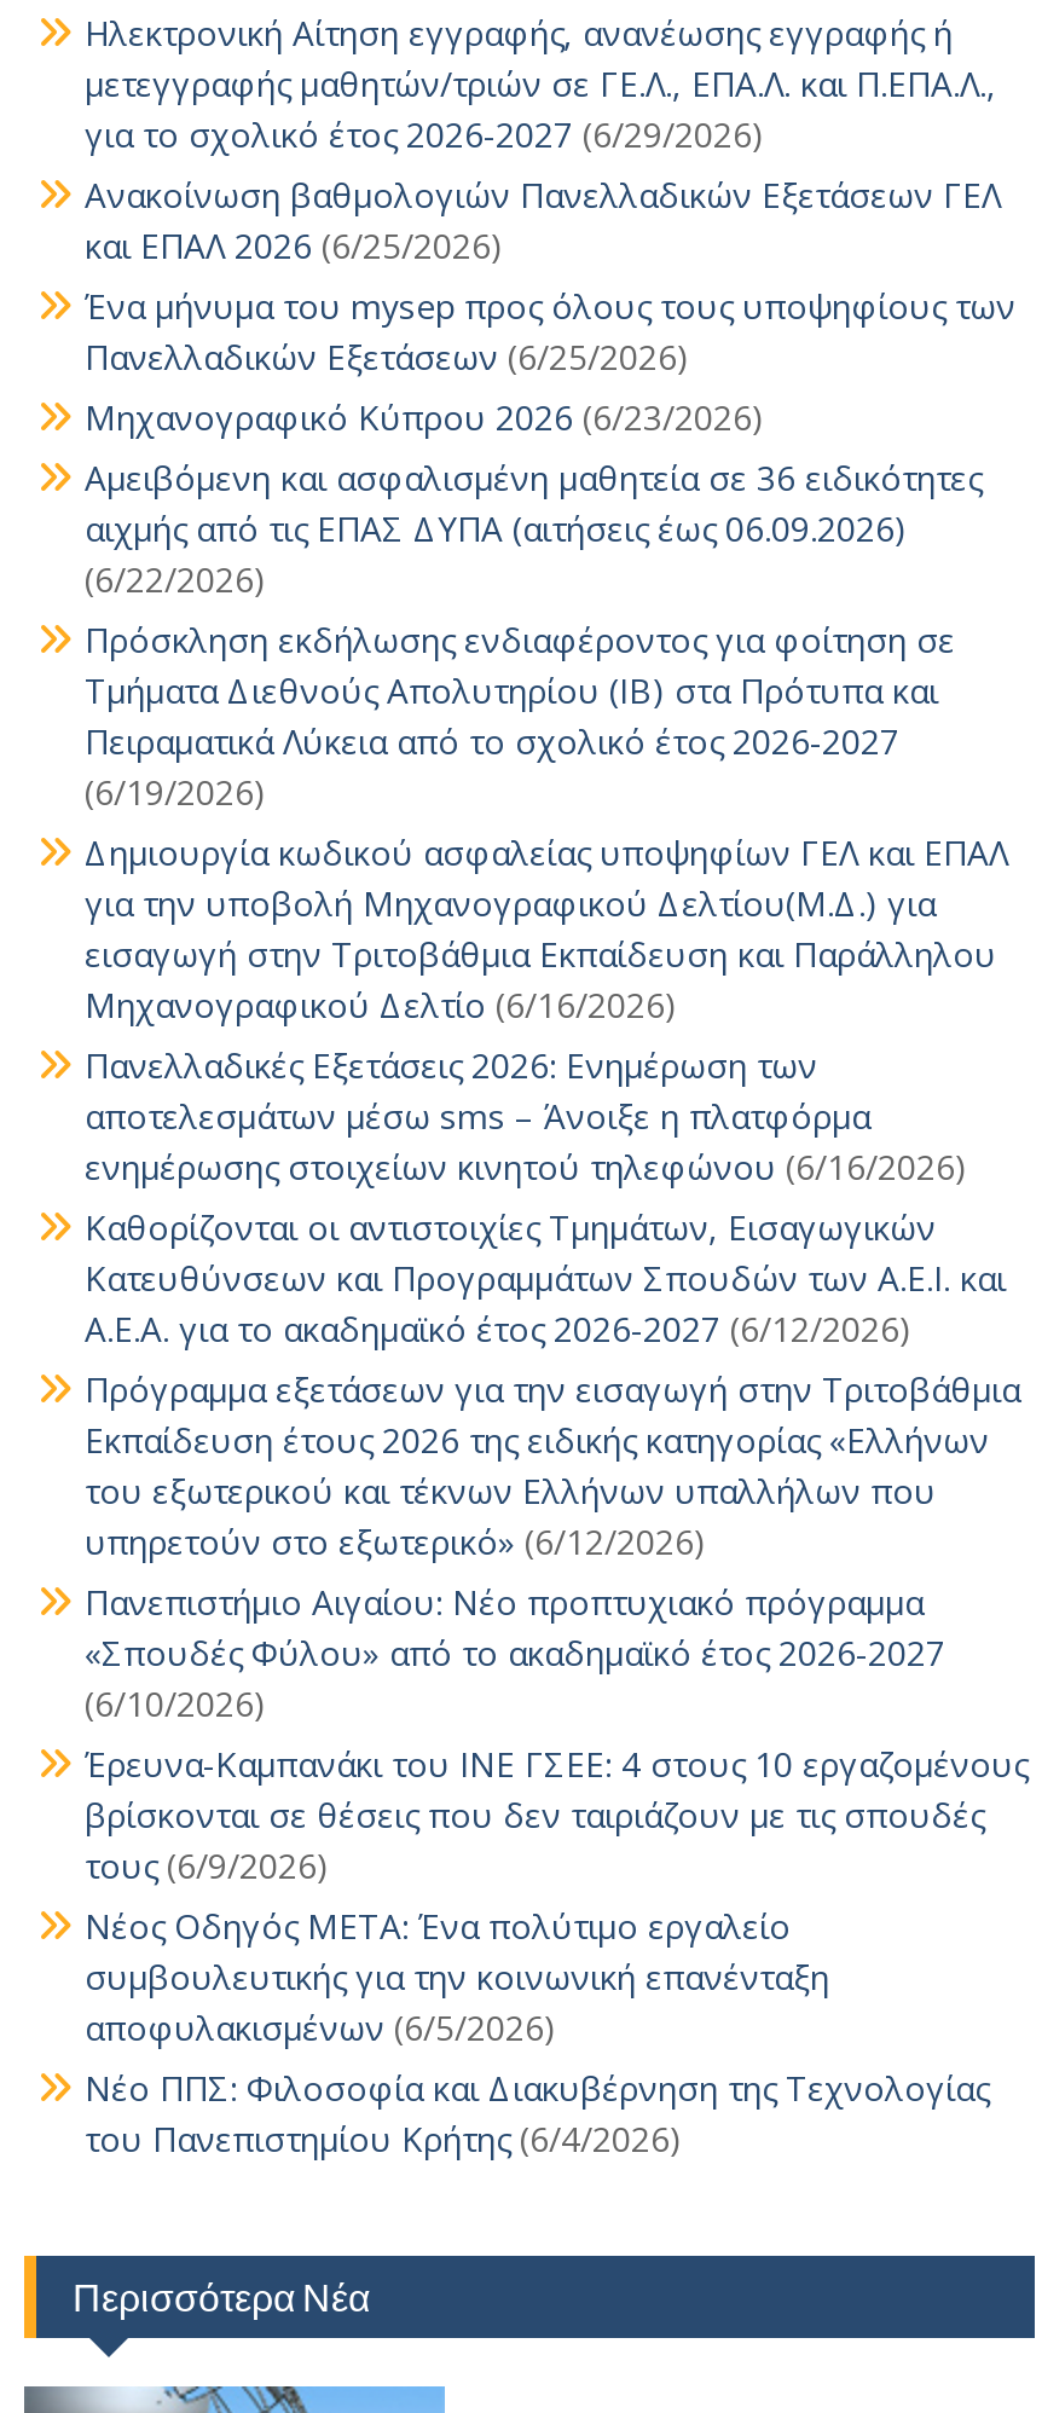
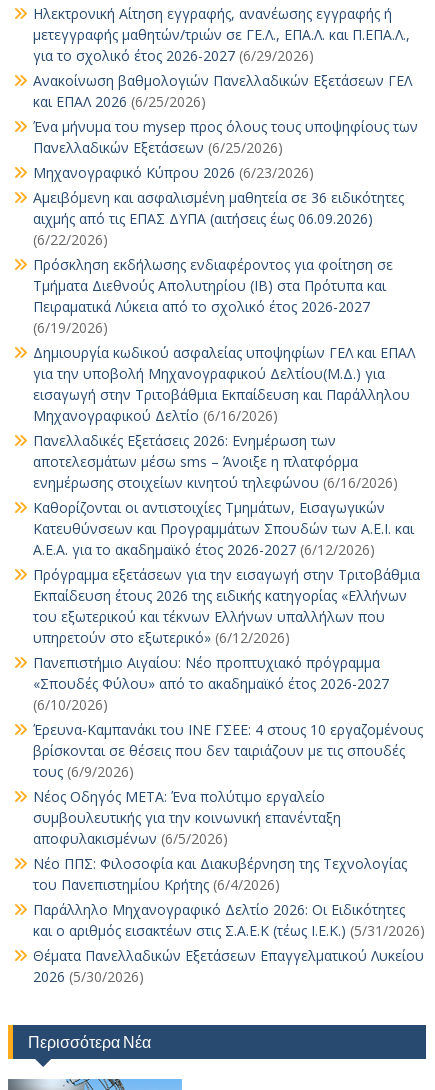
+ Παράλληλο Μηχανογραφικό Δελτίο 2026: Οι Ειδικότητες
+ και ο αριθμός εισακτέων στις Σ.Α.Ε.Κ (τέως Ι.Ε.Κ.) (5/31/2026)
+ Θέματα Πανελλαδικών Εξετάσεων Επαγγελματικού Λυκείου
+ 2026 (5/30/2026)
